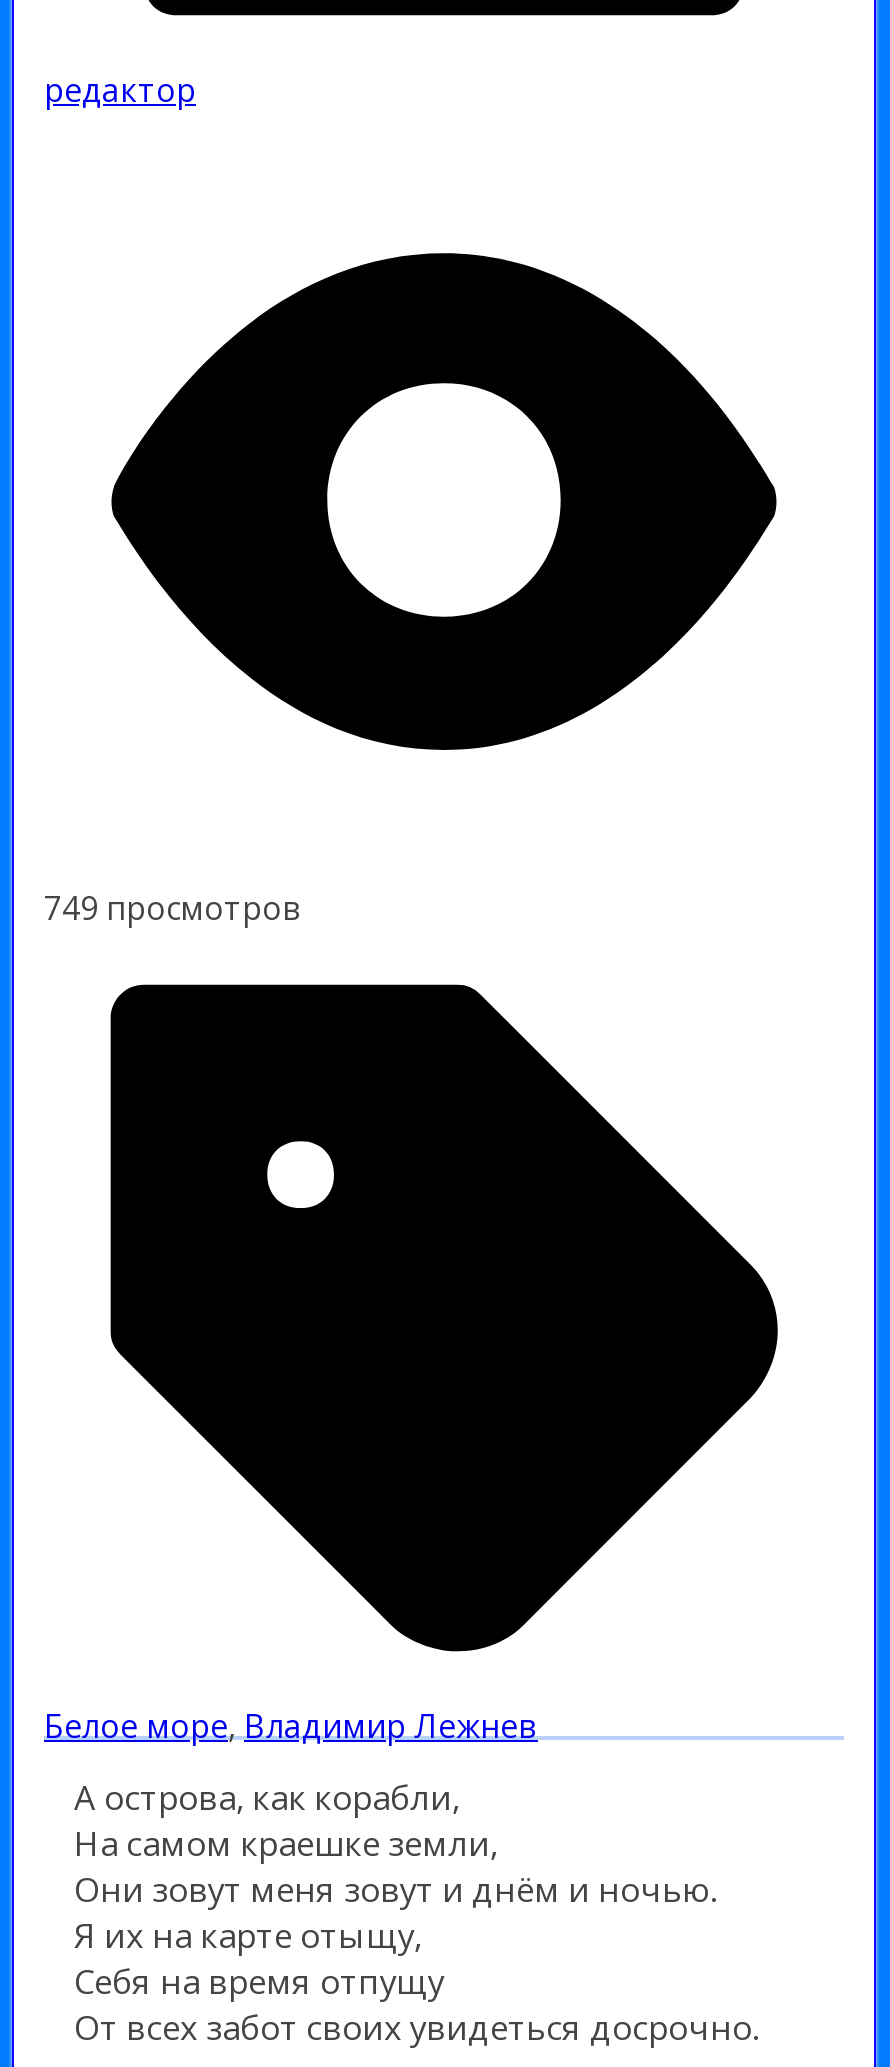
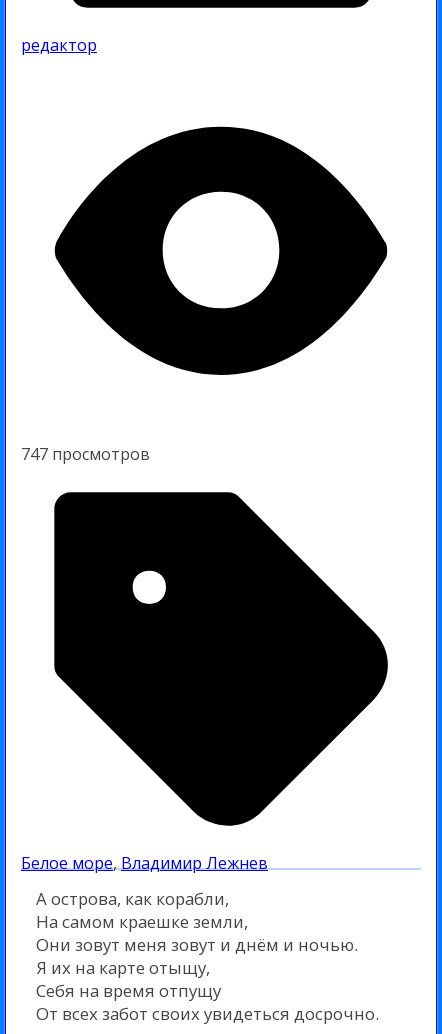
- 749 просмотров
+ 747 просмотров
